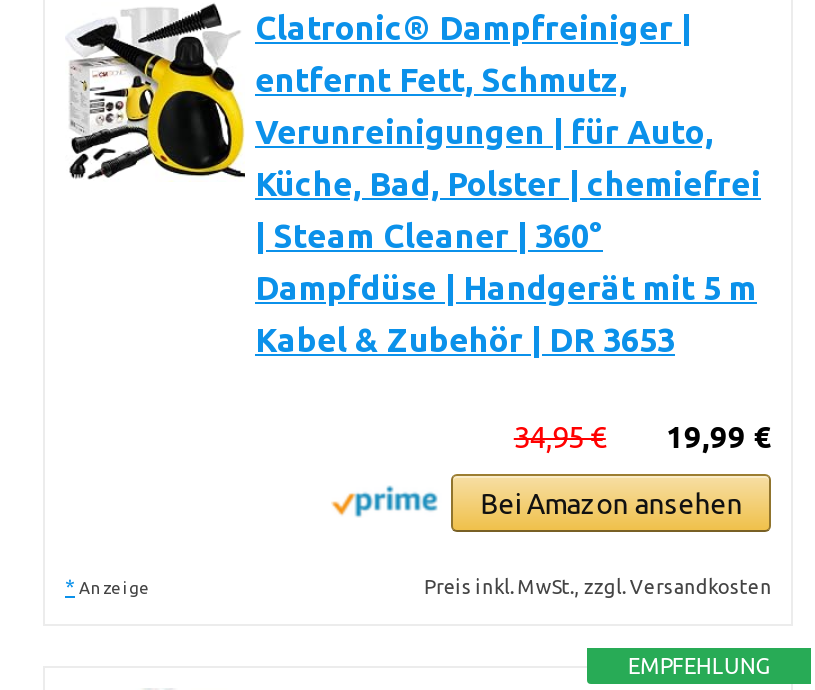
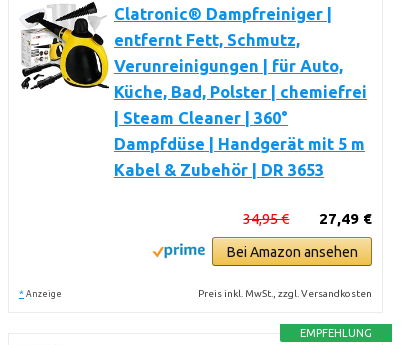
- 34,95 € 19,99 €
+ 34,95 € 27,49 €
